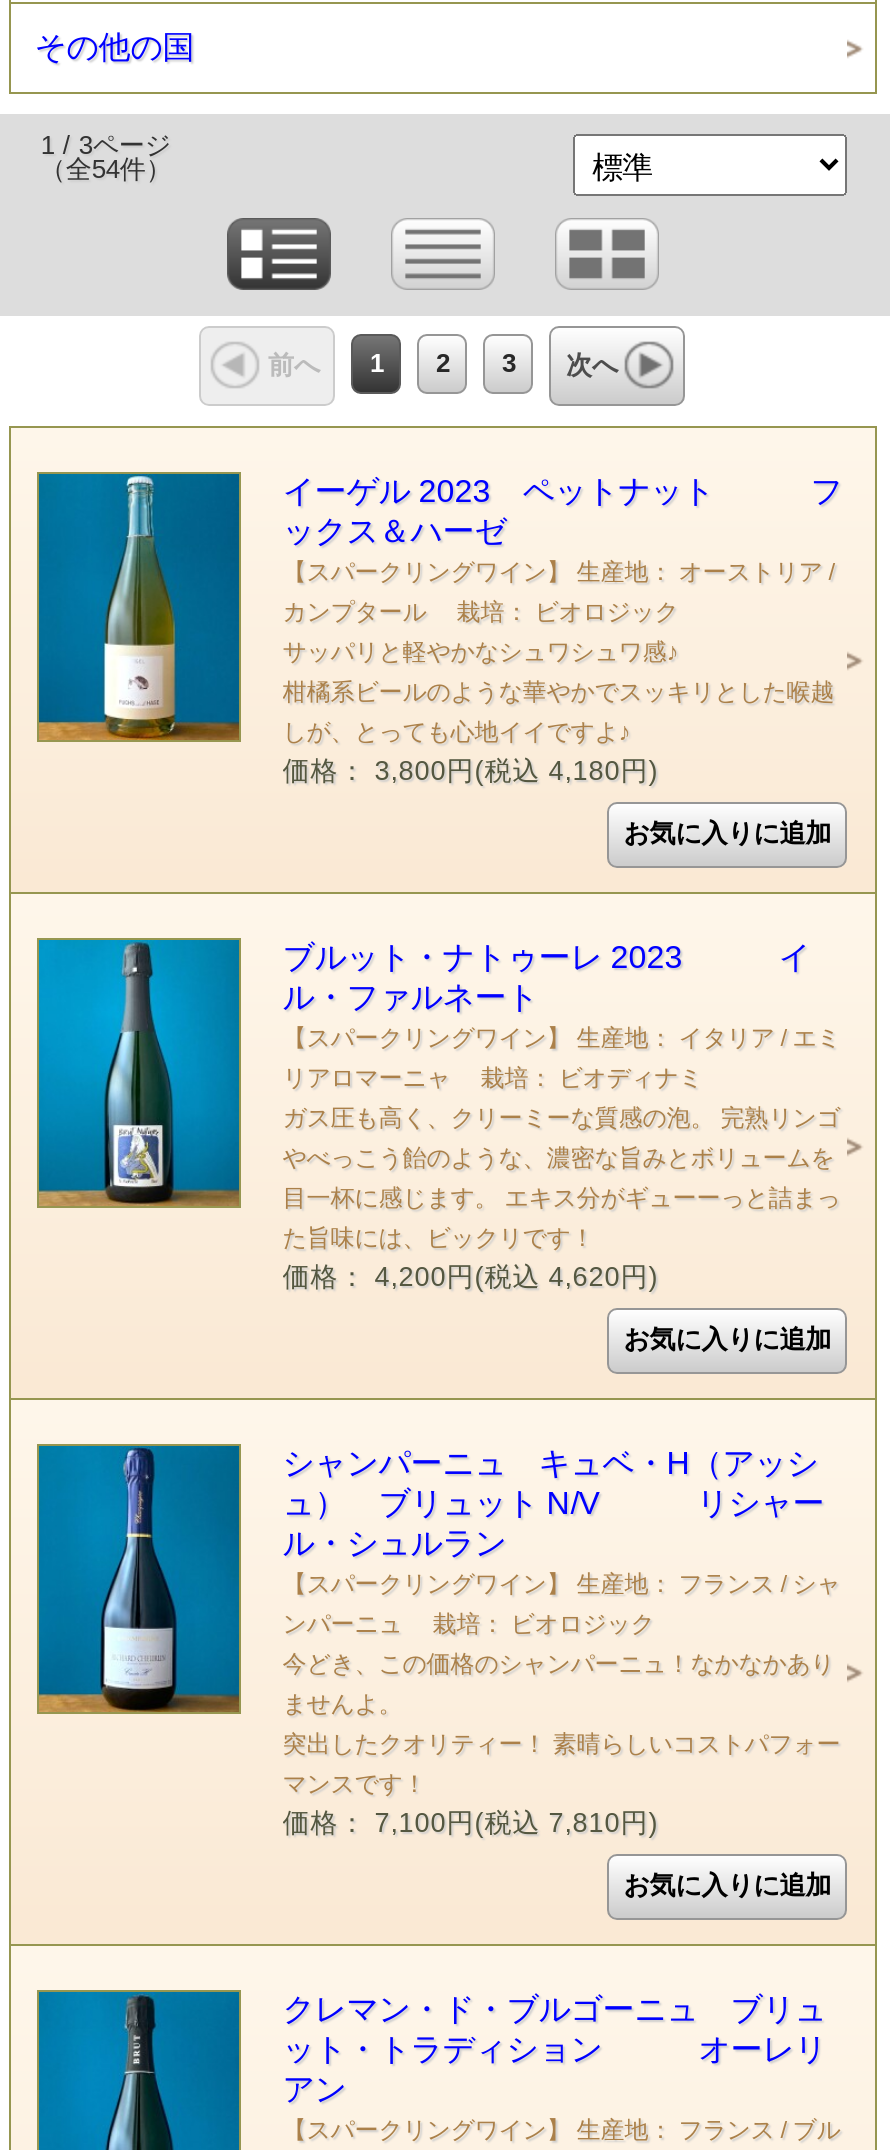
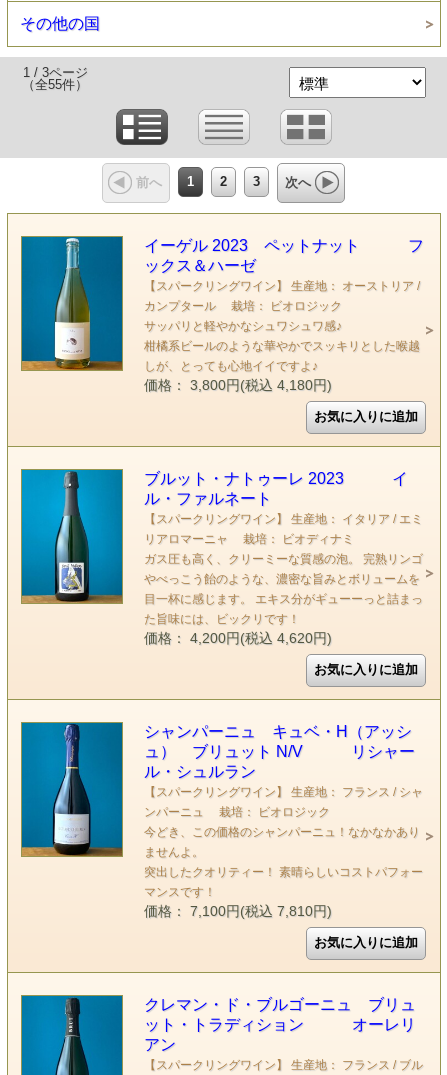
- （全54件）
+ （全55件）
